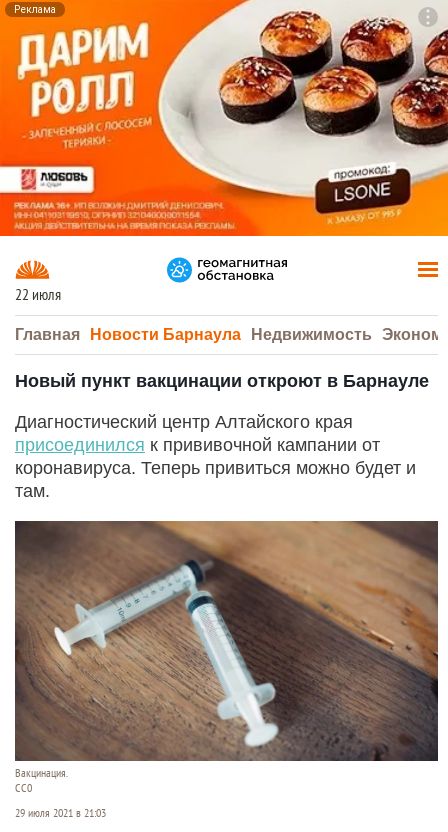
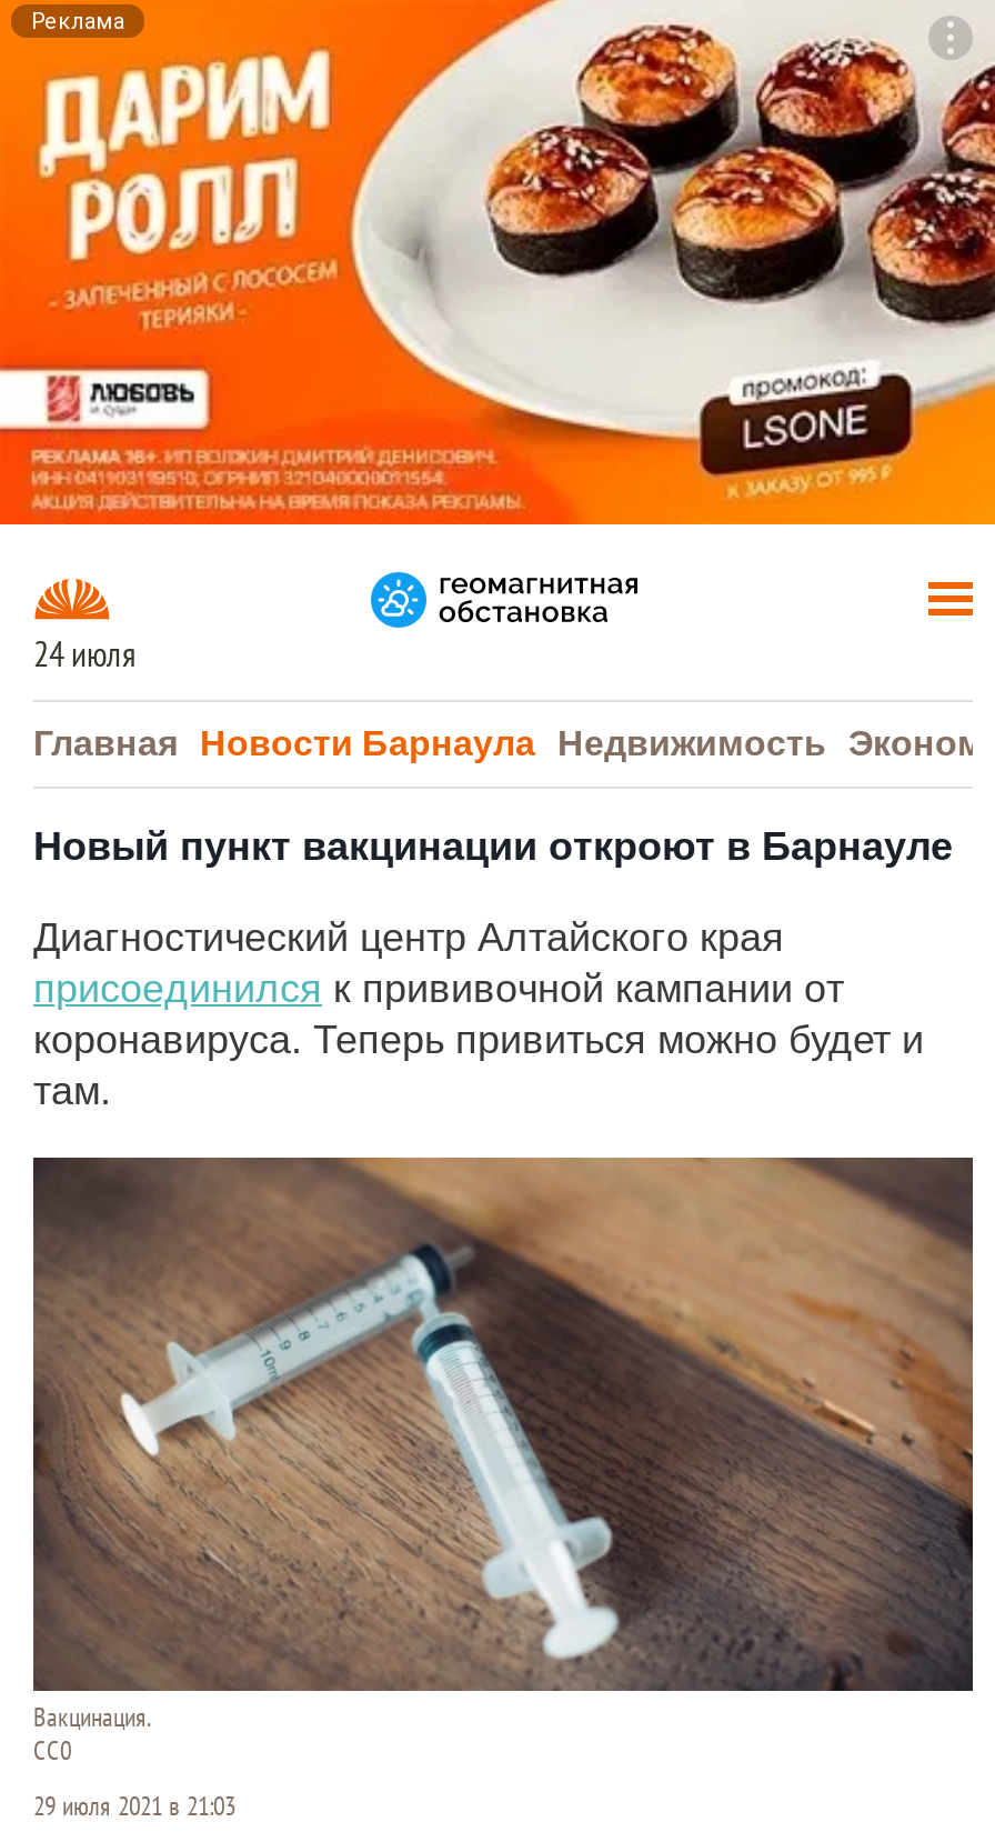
- 22 июля
+ 24 июля
